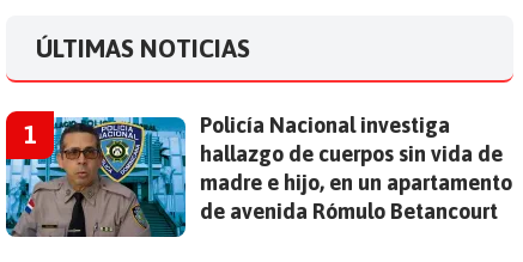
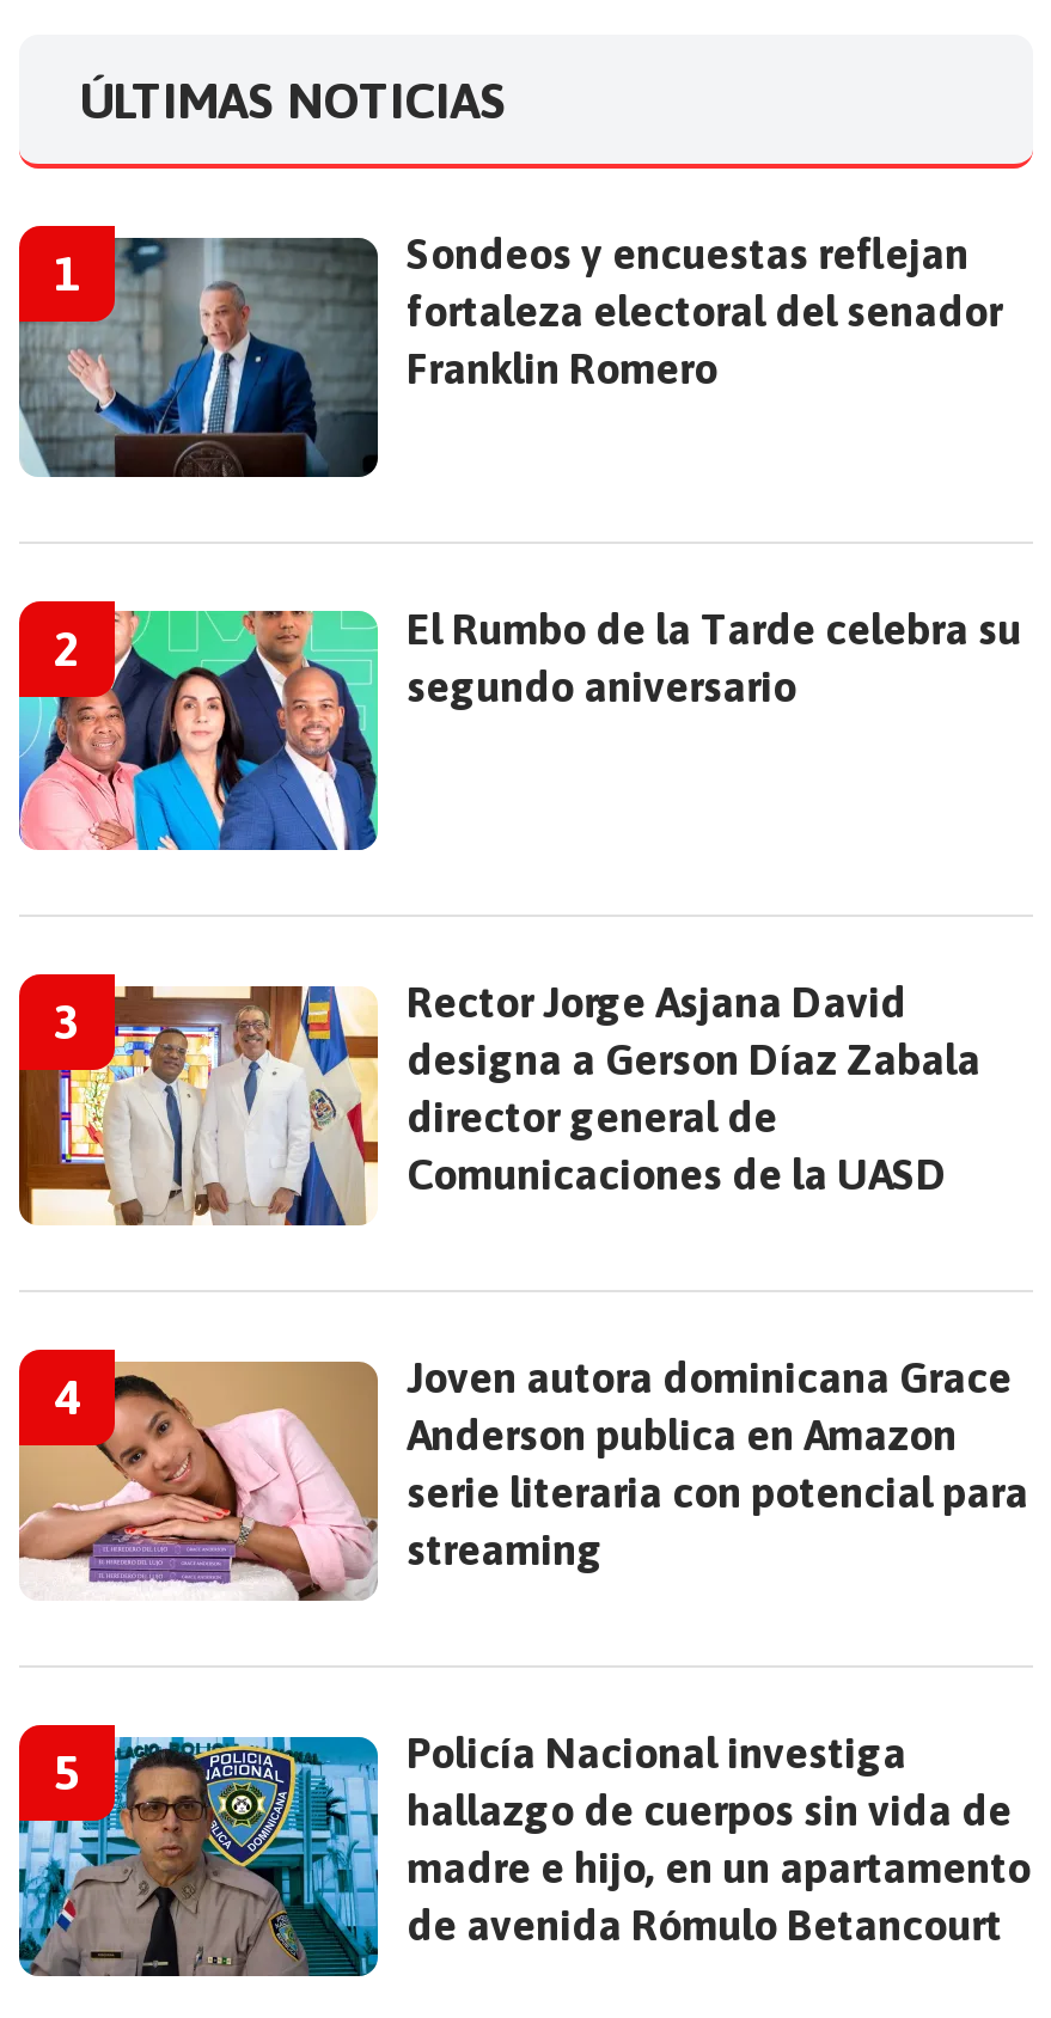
+ [image]
+ Sondeos y encuestas reflejan
+ fortaleza electoral del senador
+ Franklin Romero

+ [image]
+ El Rumbo de la Tarde celebra su
+ segundo aniversario

+ [image]
+ Rector Jorge Asjana David
+ designa a Gerson Díaz Zabala
+ director general de
+ Comunicaciones de la UASD

+ [image]
+ Joven autora dominicana Grace
+ Anderson publica en Amazon
+ serie literaria con potencial para
+ streaming
